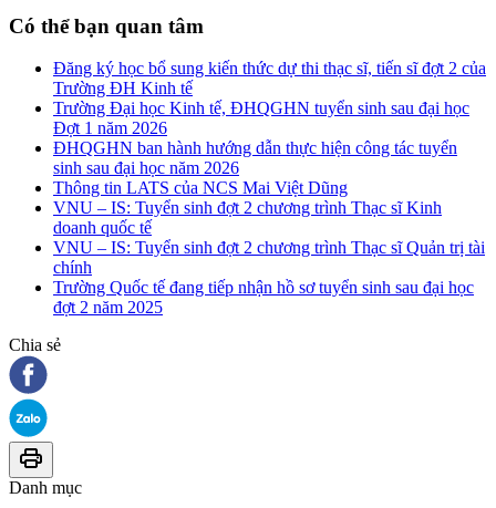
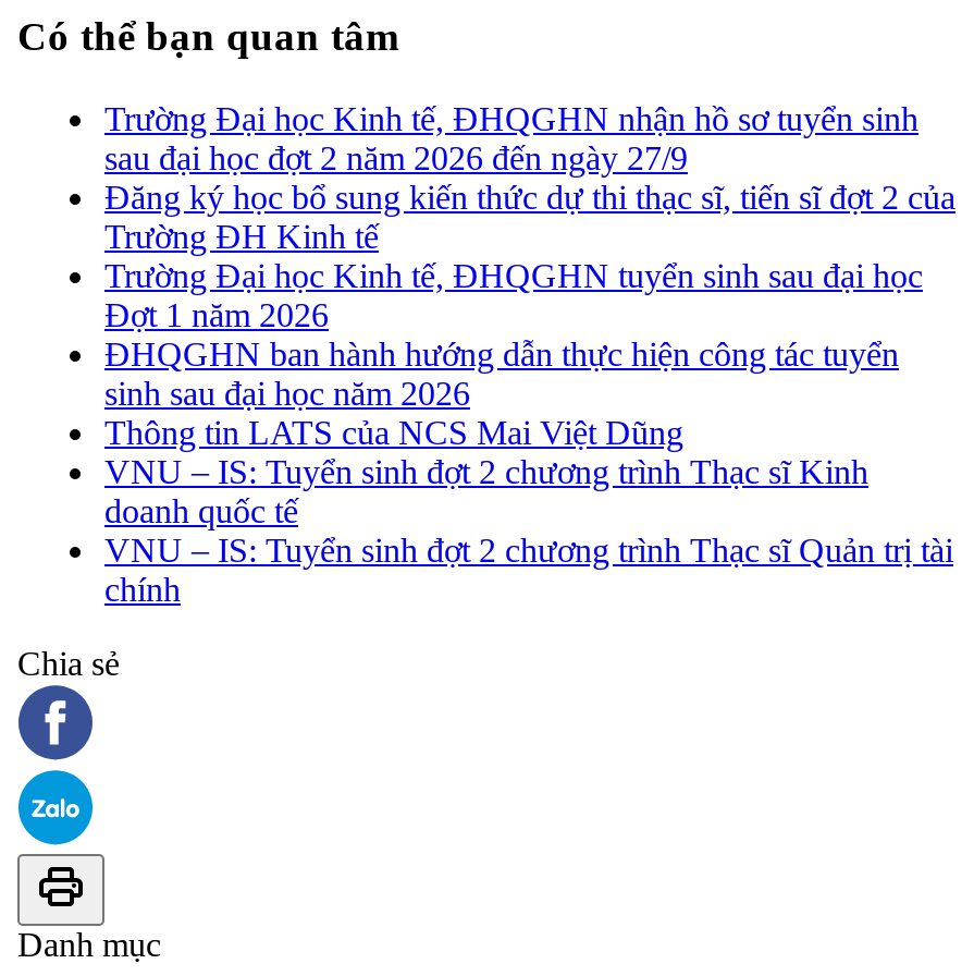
+ Trường Đại học Kinh tế, ĐHQGHN nhận hồ sơ tuyển sinh
+ sau đại học đợt 2 năm 2026 đến ngày 27/9

moved down: Đăng ký học bổ sung kiến thức dự thi thạc sĩ, tiến sĩ đợt 2 của | Trường ĐH Kinh tế | Trường Đại học Kinh tế, ĐHQGHN tuyển sinh sau đại học | ... | VNU – IS: Tuyển sinh đợt 2 chương trình Thạc sĩ Quản trị tài | chính

- Trường Quốc tế đang tiếp nhận hồ sơ tuyển sinh sau đại học
- đợt 2 năm 2025
